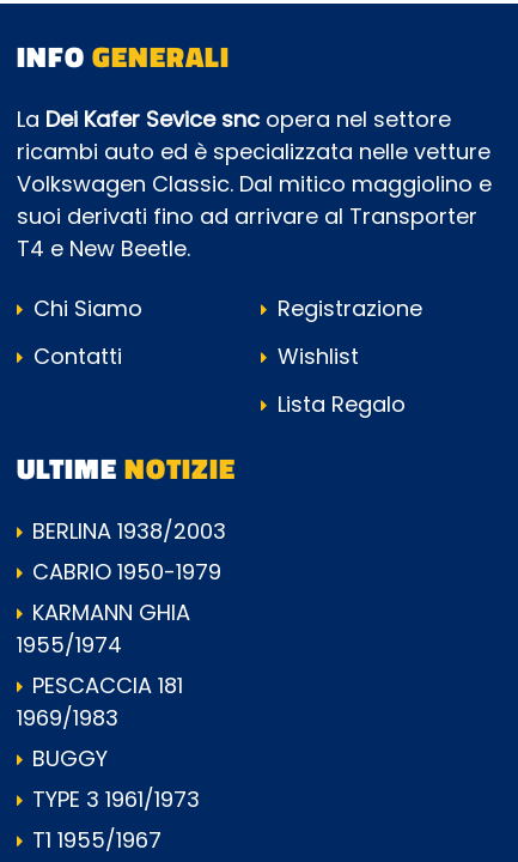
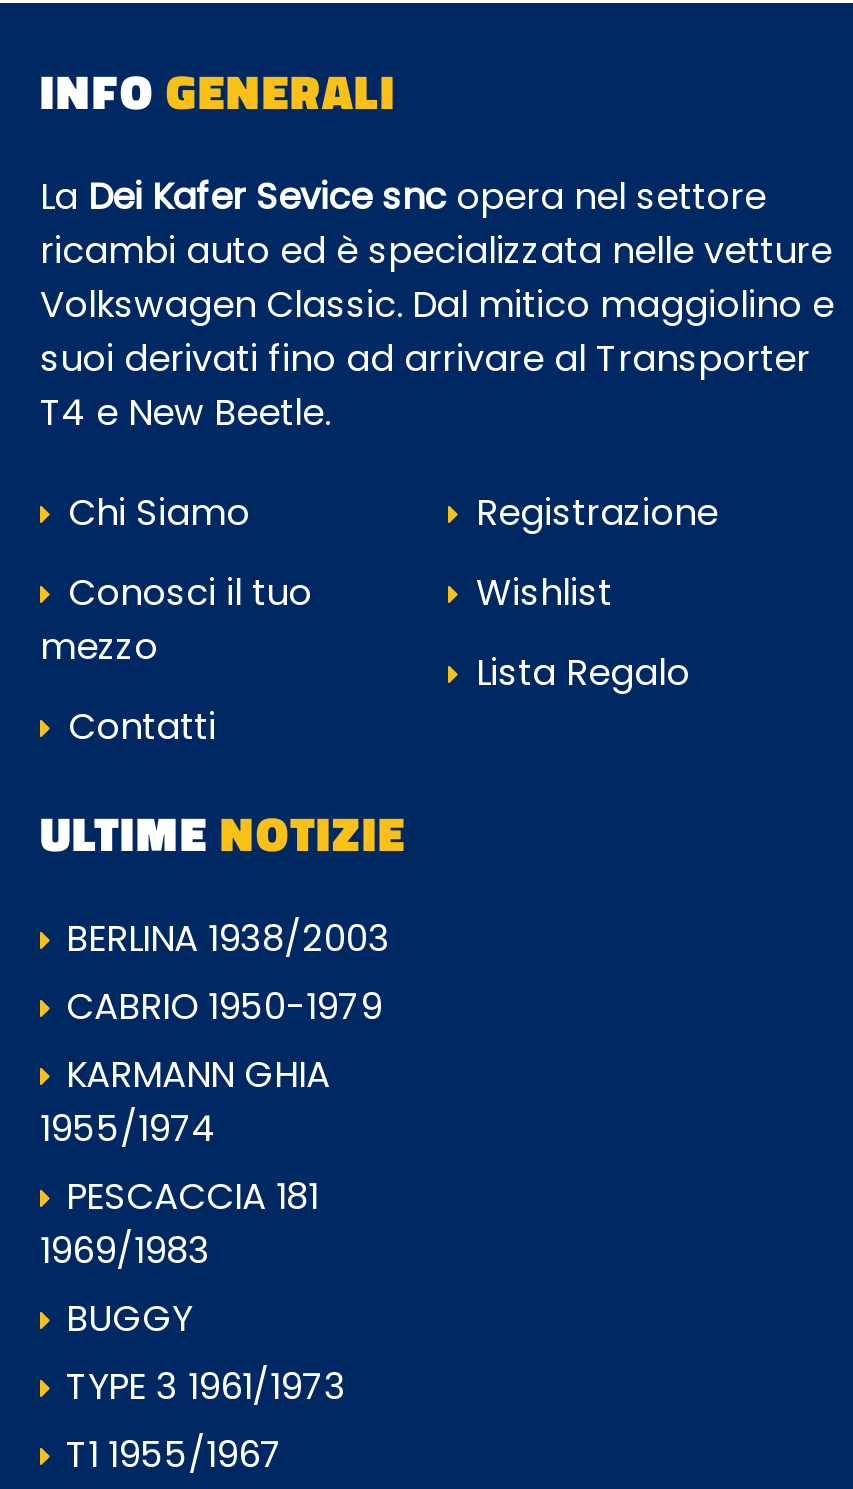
moved down: Contatti

+ Conosci il tuo
+ mezzo
